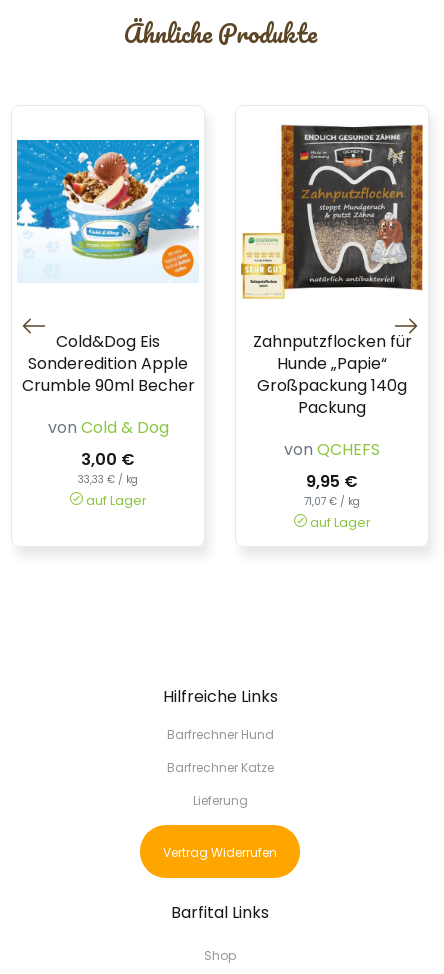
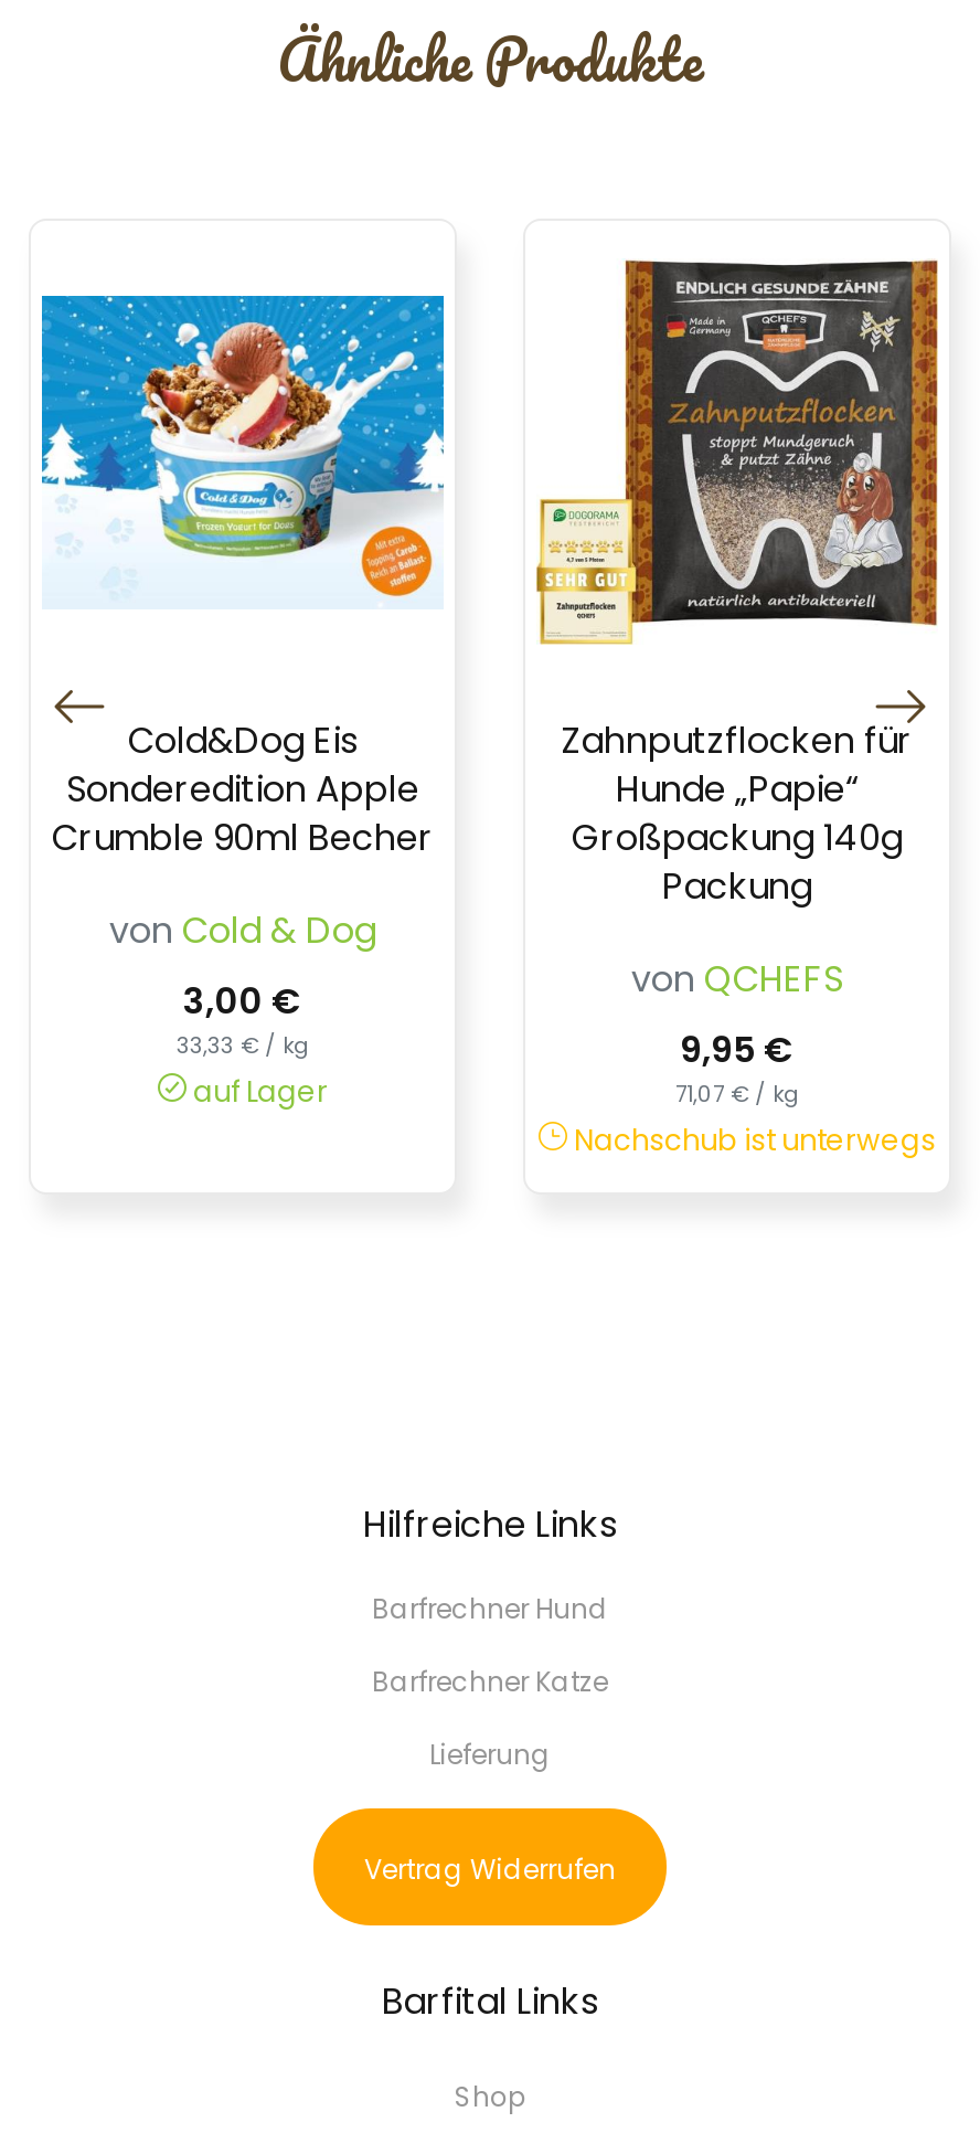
- auf Lager
+ Nachschub ist unterwegs
